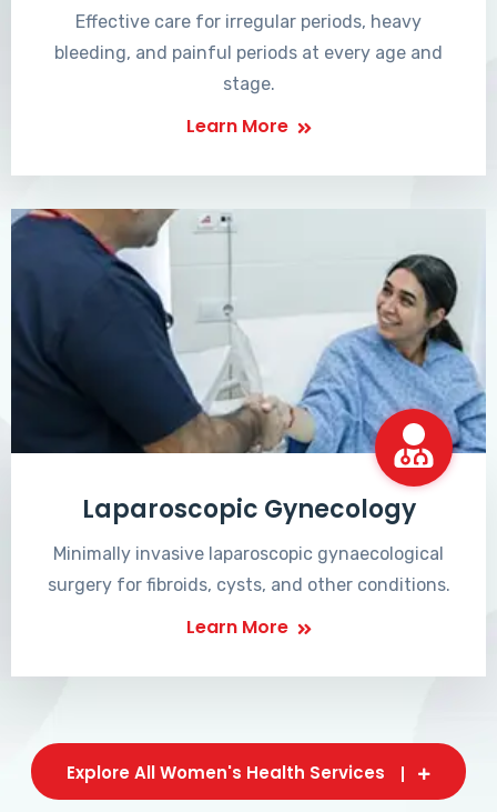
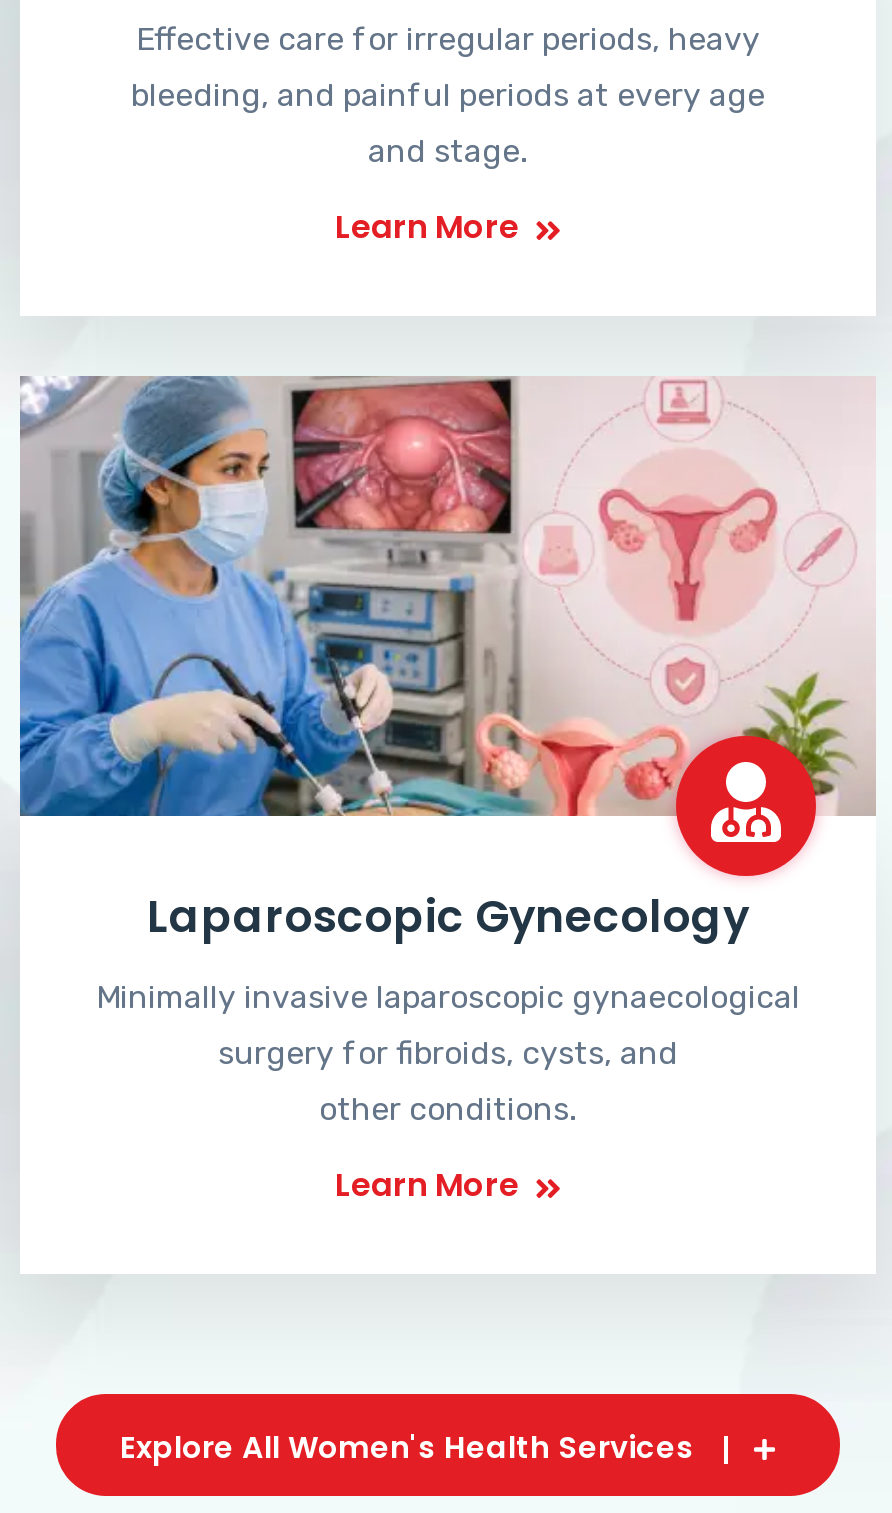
- [image]
+ [image]
